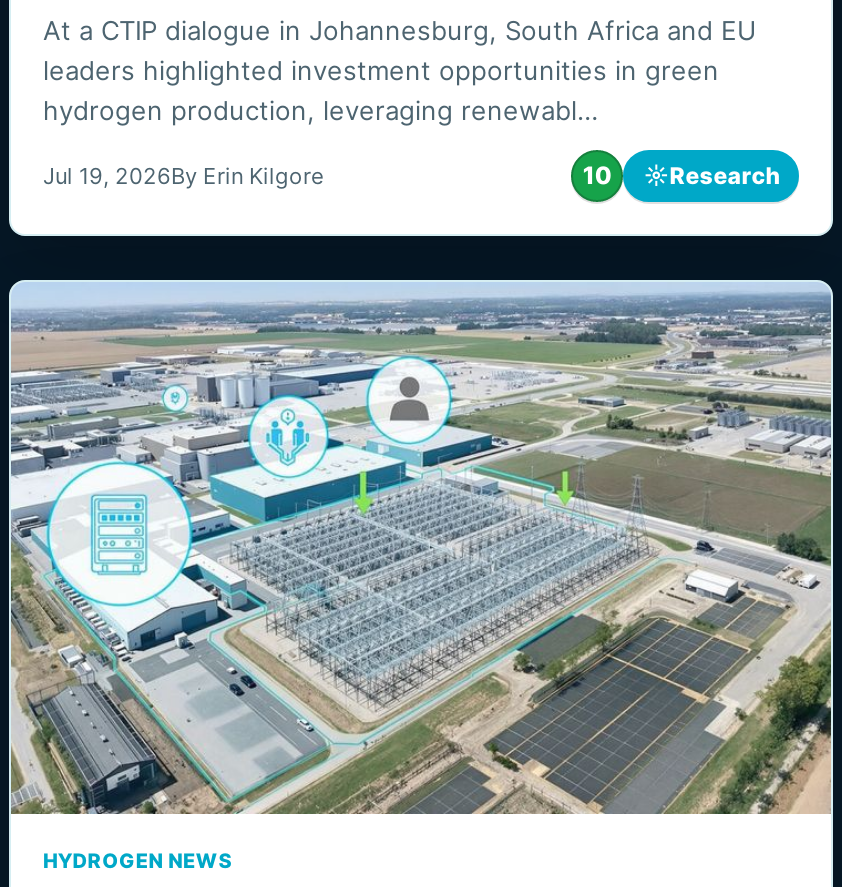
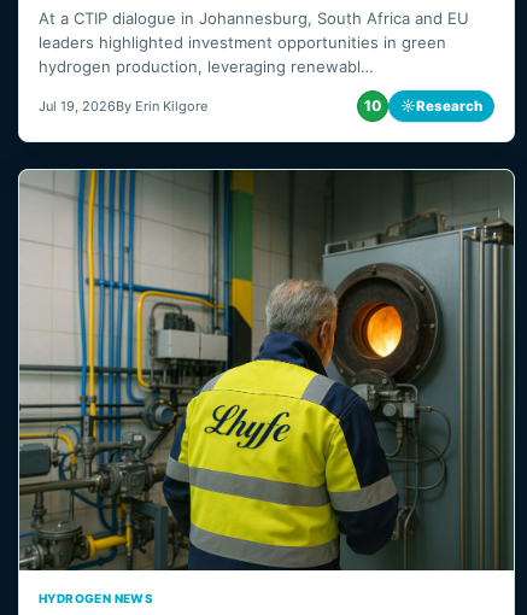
- [image]
+ [image]
